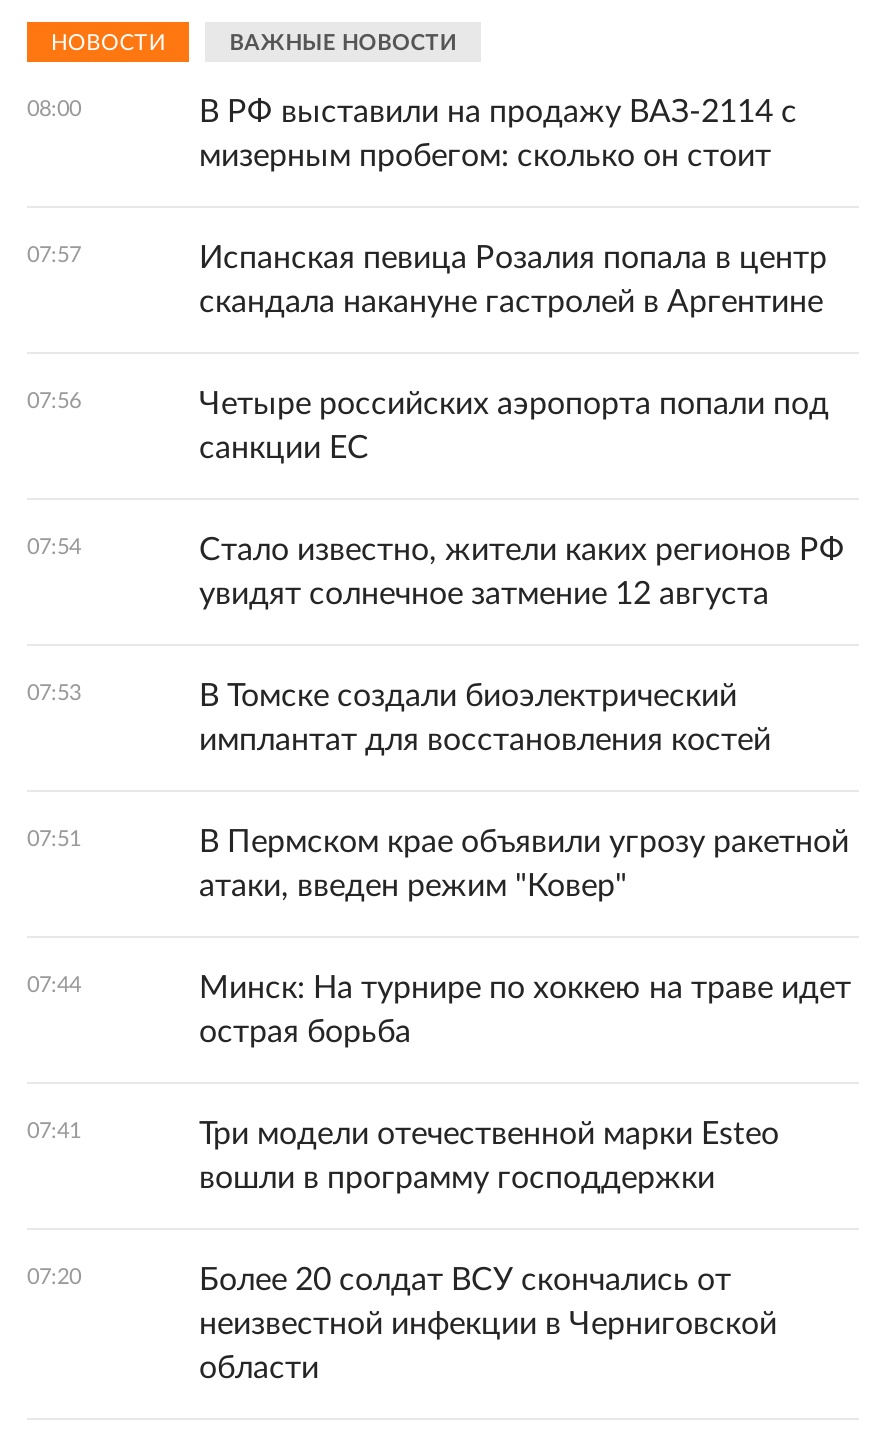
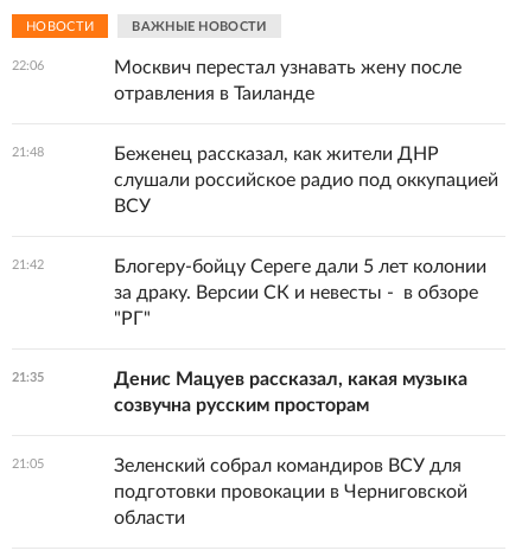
- 08:00
- В РФ выставили на продажу ВАЗ-2114 с
- мизерным пробегом: сколько он стоит
- 07:57
- Испанская певица Розалия попала в центр
- скандала накануне гастролей в Аргентине
- 07:56
- Четыре российских аэропорта попали под
- санкции ЕС
- 07:54
- Стало известно, жители каких регионов РФ
- увидят солнечное затмение 12 августа
- 07:53
- В Томске создали биоэлектрический
- имплантат для восстановления костей
- 07:51
- В Пермском крае объявили угрозу ракетной
- атаки, введен режим "Ковер"
- 07:44
- Минск: На турнире по хоккею на траве идет
- острая борьба
- 07:41
- Три модели отечественной марки Esteo
- вошли в программу господдержки
- 07:20
- Более 20 солдат ВСУ скончались от
- неизвестной инфекции в Черниговской
+ 22:06
+ Москвич перестал узнавать жену после
+ отравления в Таиланде
+ 21:48
+ Беженец рассказал, как жители ДНР
+ слушали российское радио под оккупацией
+ ВСУ
+ 21:42
+ Блогеру-бойцу Сереге дали 5 лет колонии
+ за драку. Версии СК и невесты - в обзоре
+ "РГ"
+ 21:35
+ Денис Мацуев рассказал, какая музыка
+ созвучна русским просторам
+ 21:05
+ Зеленский собрал командиров ВСУ для
+ подготовки провокации в Черниговской
